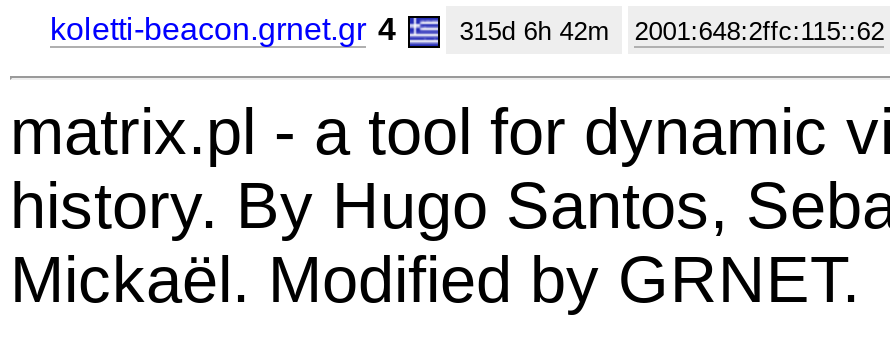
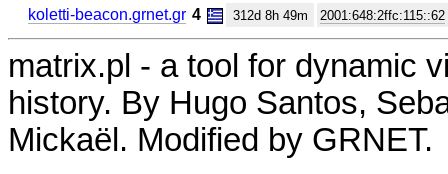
- 315d 6h 42m 2001:648:2ffc:115::62
+ 312d 8h 49m 2001:648:2ffc:115::62
